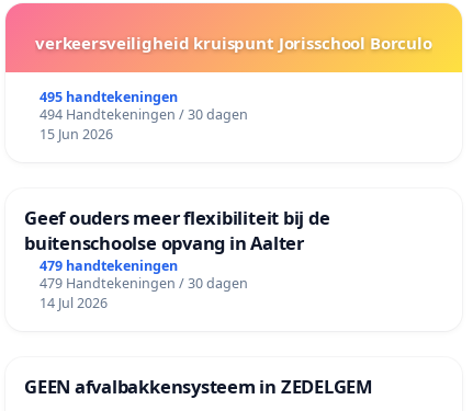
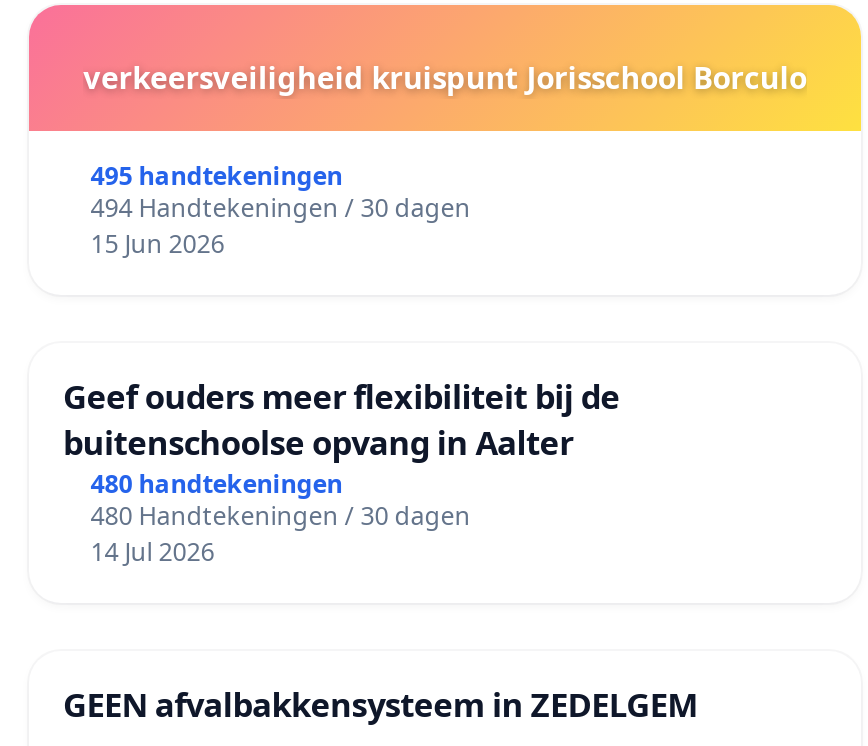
- 479 handtekeningen
+ 480 handtekeningen

- 479 Handtekeningen / 30 dagen
+ 480 Handtekeningen / 30 dagen
